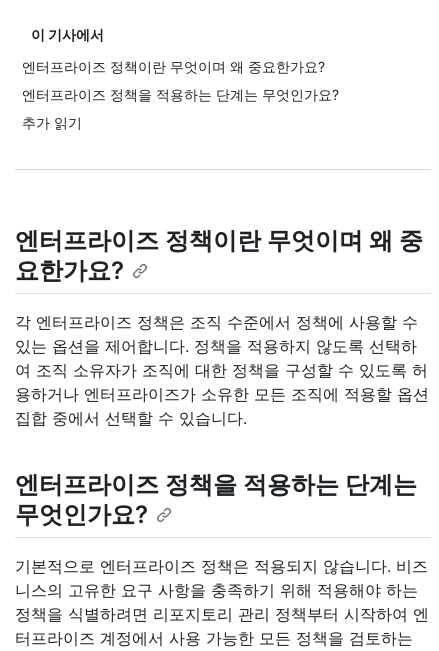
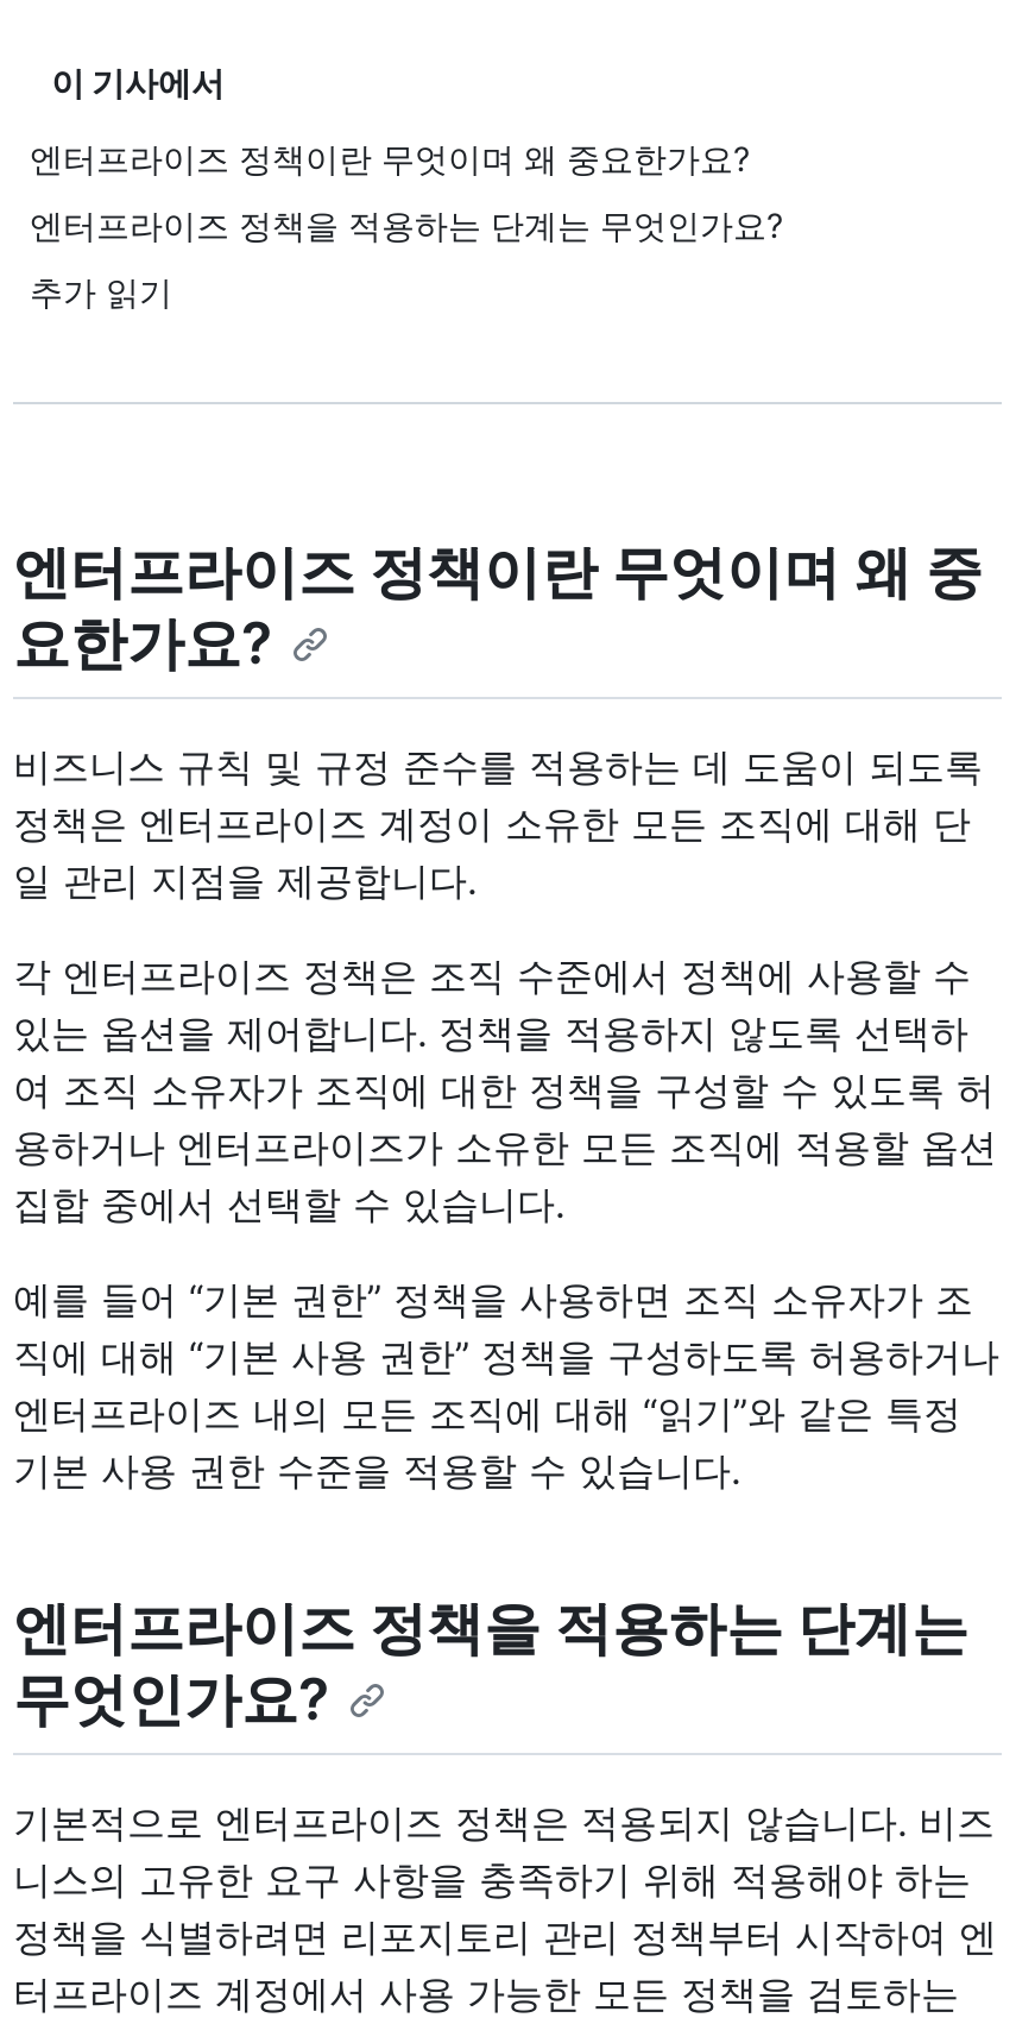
+ 비즈니스 규칙 및 규정 준수를 적용하는 데 도움이 되도록
+ 정책은 엔터프라이즈 계정이 소유한 모든 조직에 대해 단
+ 일 관리 지점을 제공합니다.

+ 예를 들어 “기본 권한” 정책을 사용하면 조직 소유자가 조
+ 직에 대해 “기본 사용 권한” 정책을 구성하도록 허용하거나
+ 엔터프라이즈 내의 모든 조직에 대해 “읽기”와 같은 특정
+ 기본 사용 권한 수준을 적용할 수 있습니다.
